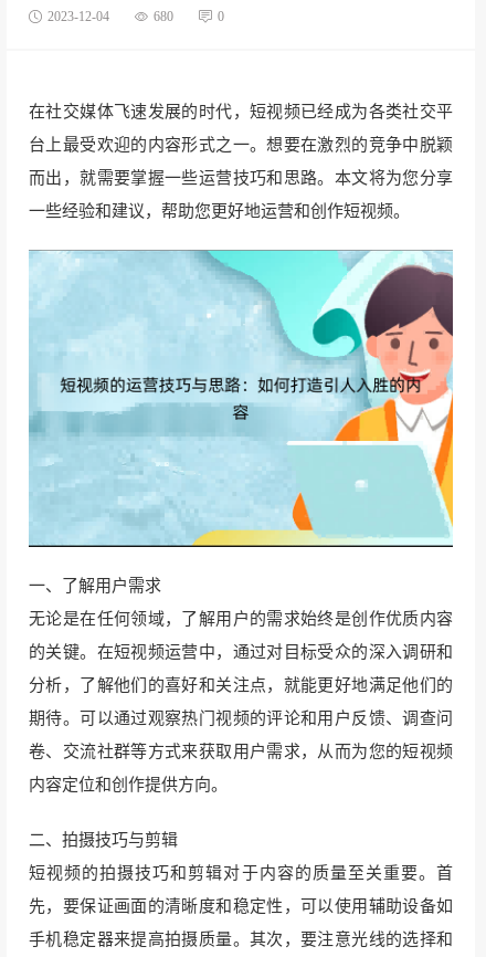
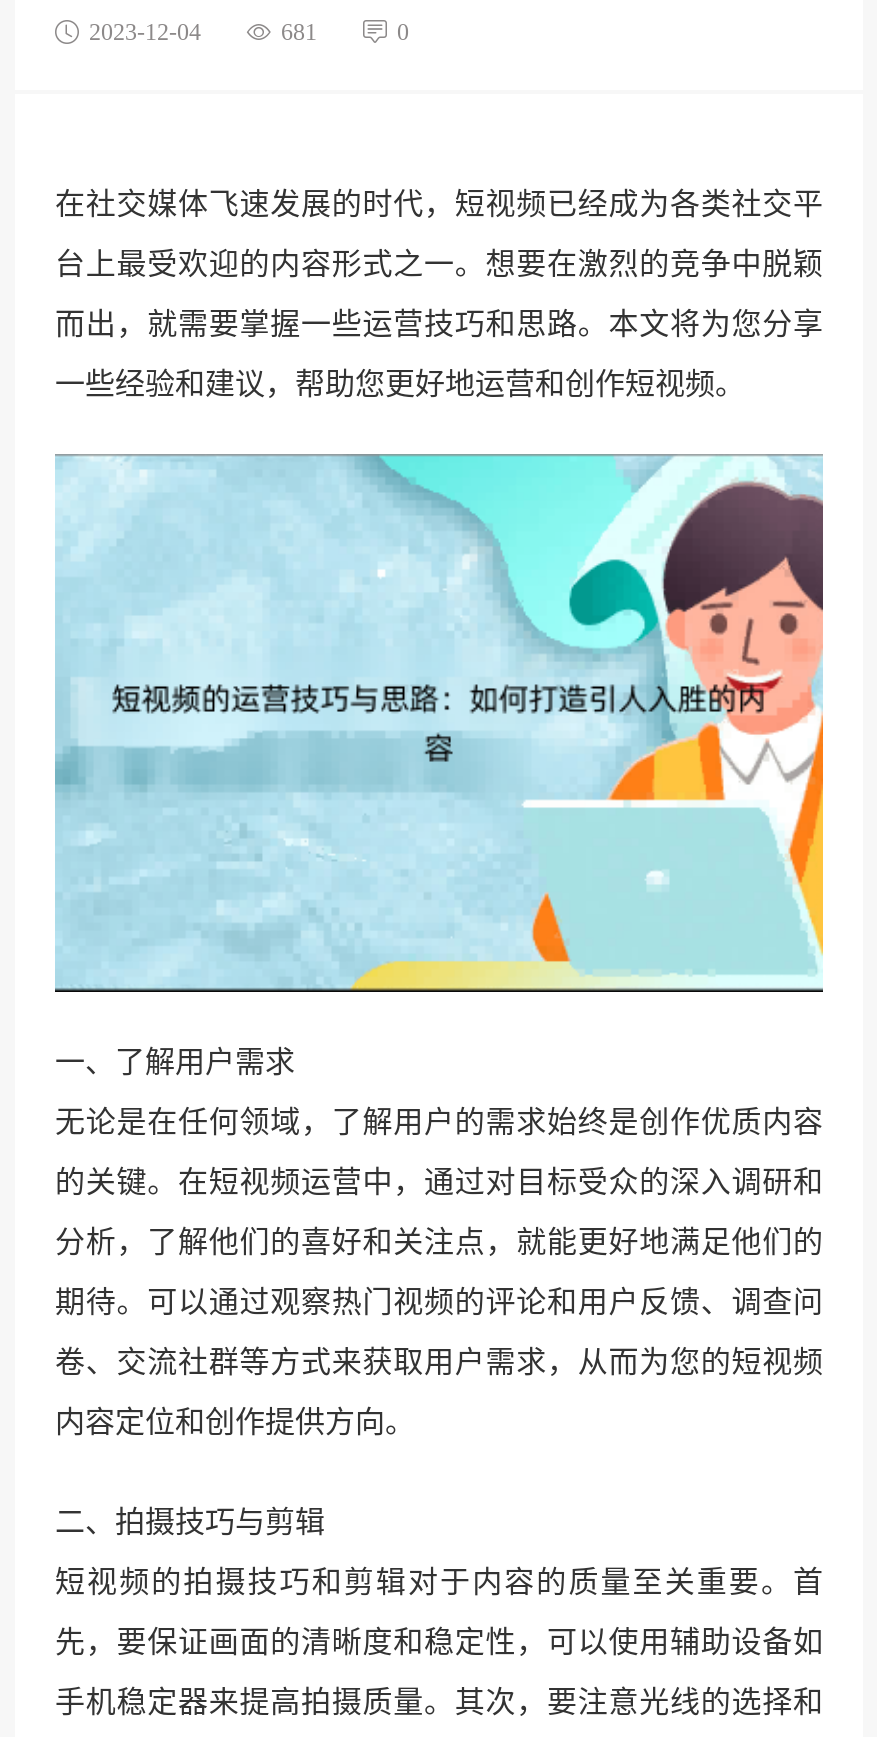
- 680
+ 681
